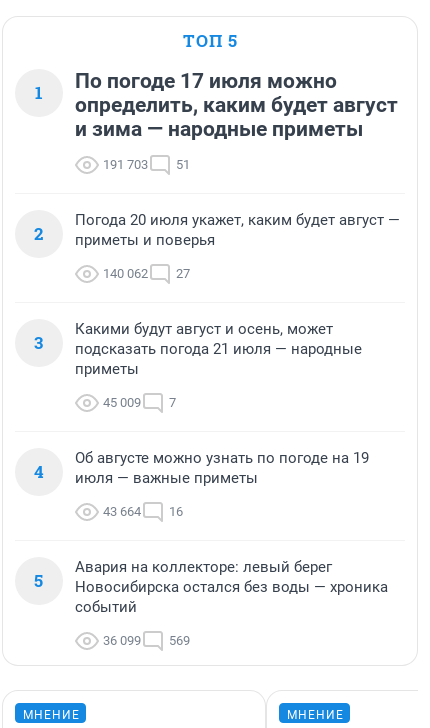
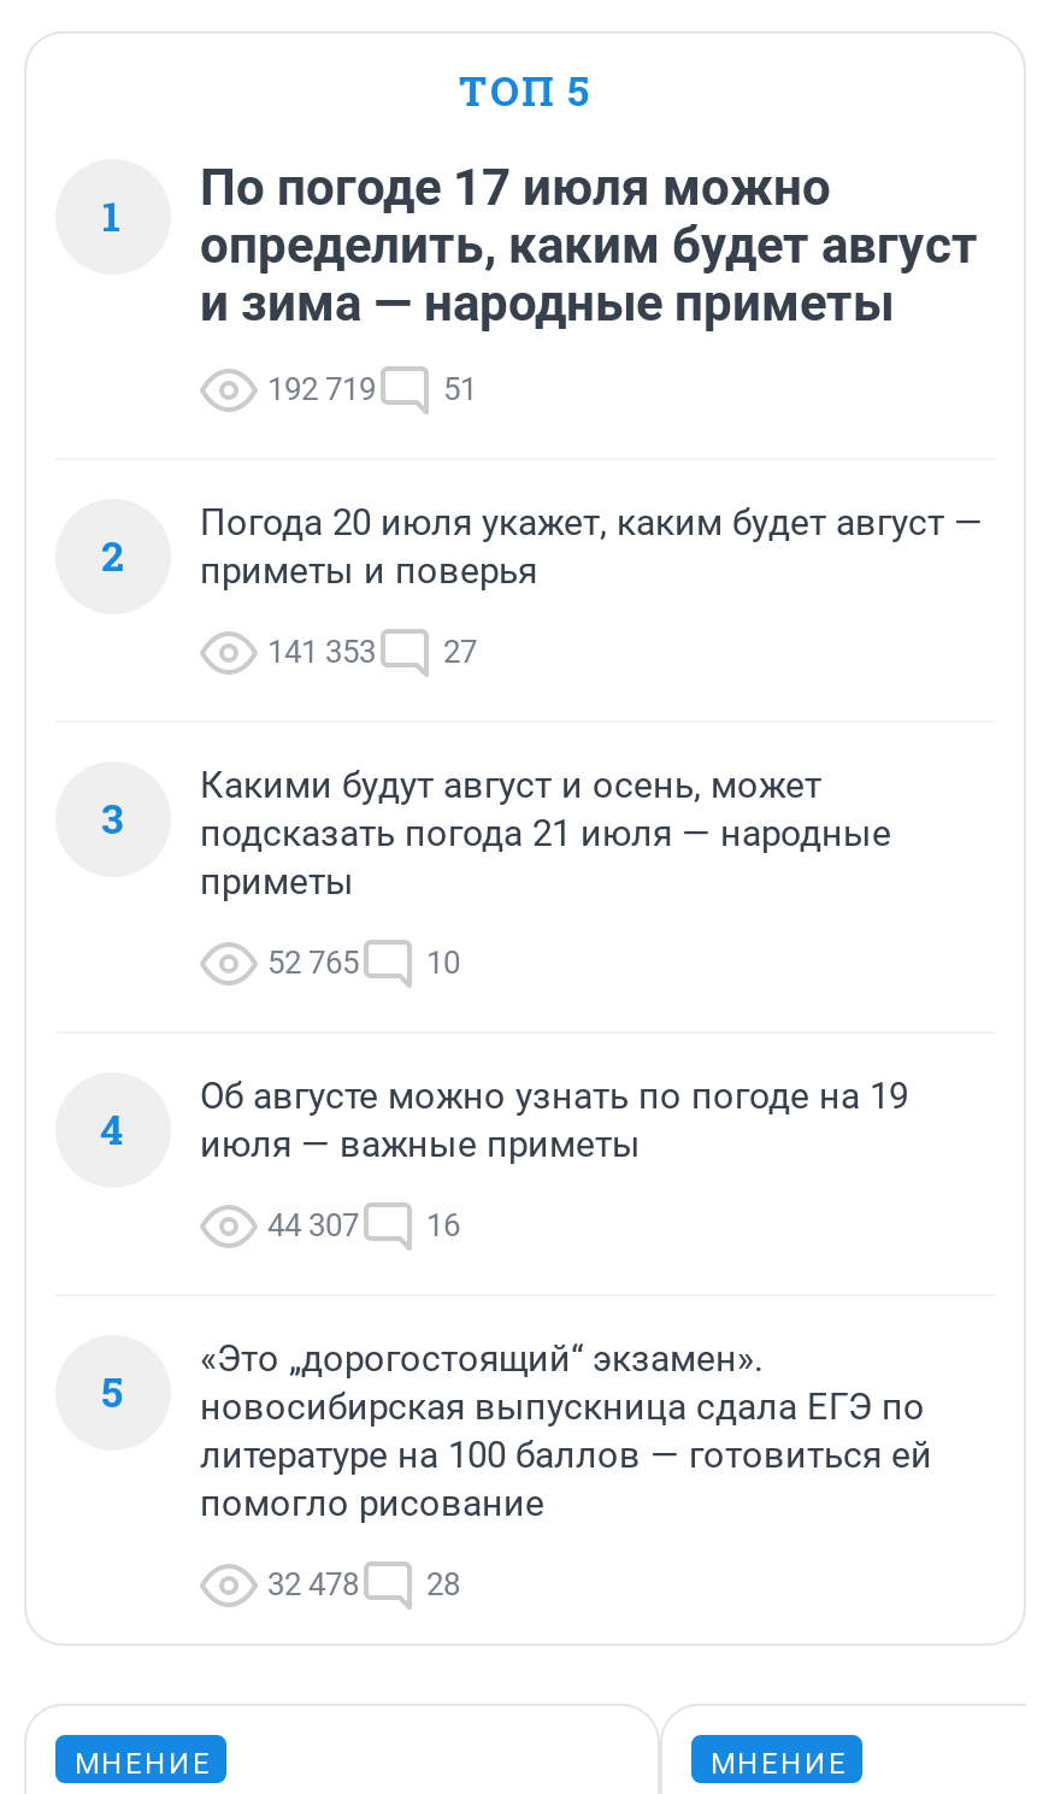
- 191 703 51
+ 192 719 51

- 140 062 27
+ 141 353 27

- 45 009
+ 52 765

- 7
+ 10

- 43 664 16
+ 44 307 16

- Авария на коллекторе: левый берег
- Новосибирска остался без воды — хроника
- событий
+ «Это „дорогостоящий“ экзамен».
+ новосибирская выпускница сдала ЕГЭ по
+ литературе на 100 баллов — готовиться ей
+ помогло рисование

- 36 099
- 569
+ 32 478
+ 28
